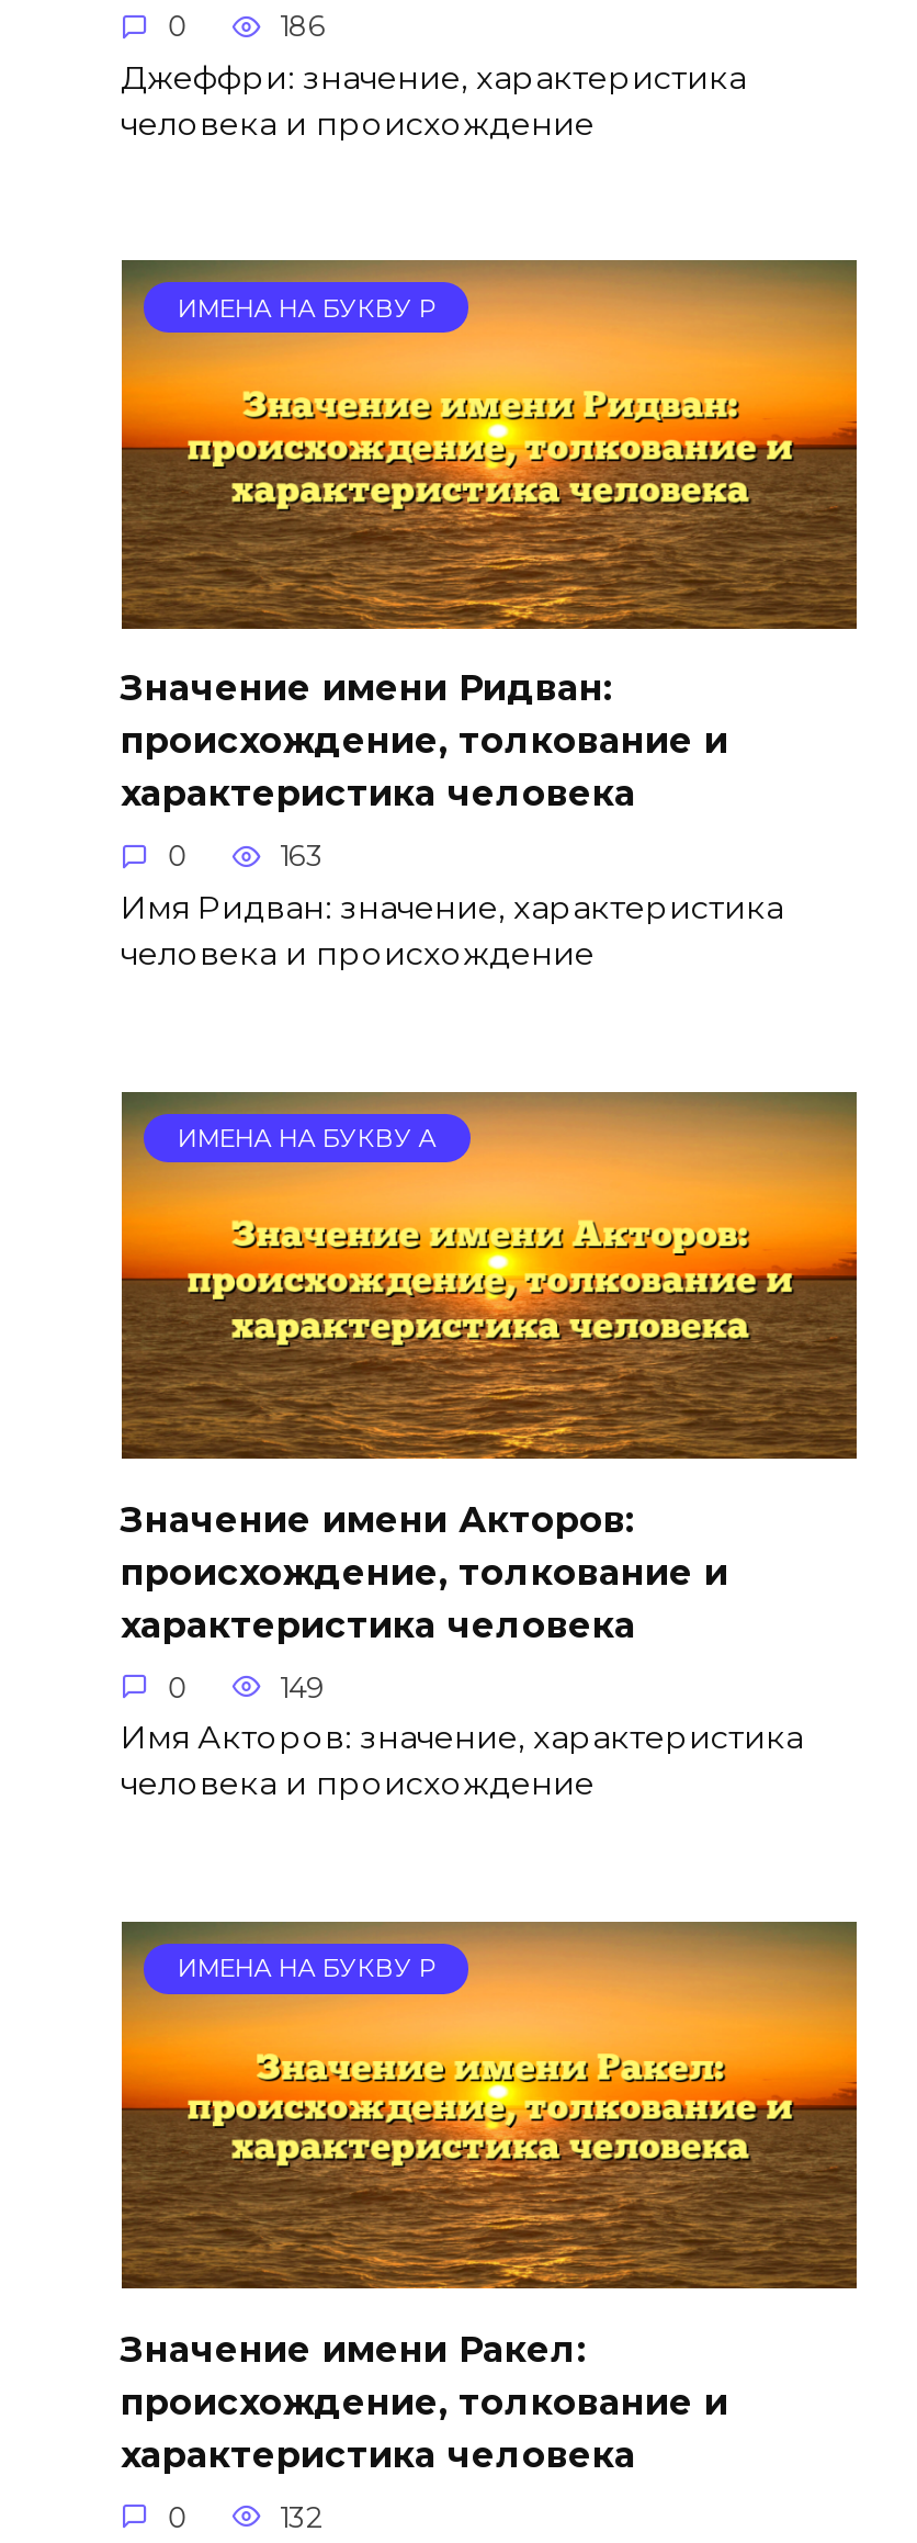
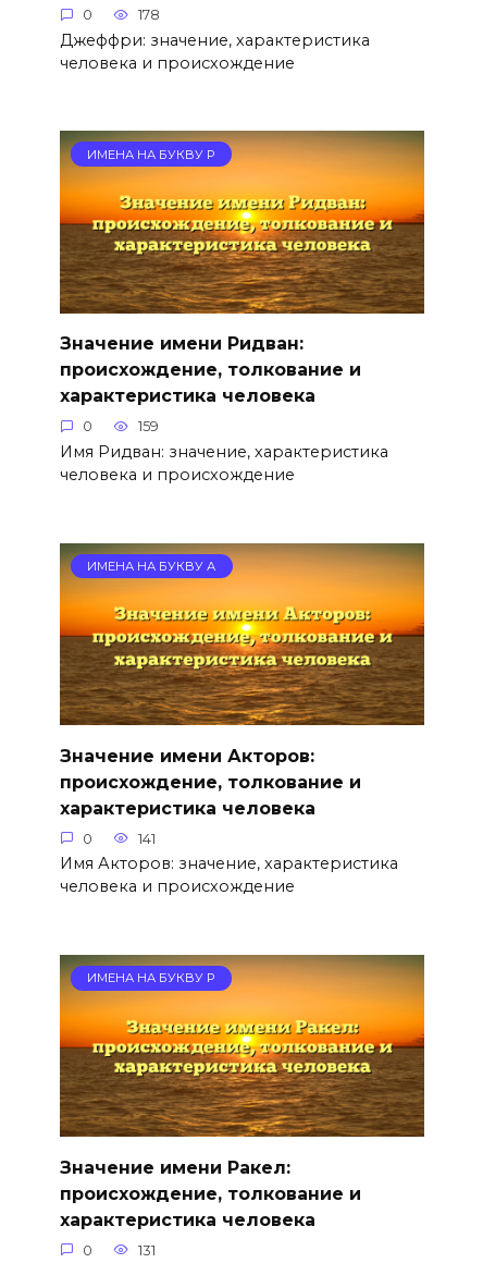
- 186
+ 178

- 163
+ 159

- 149
+ 141

- 132
+ 131
